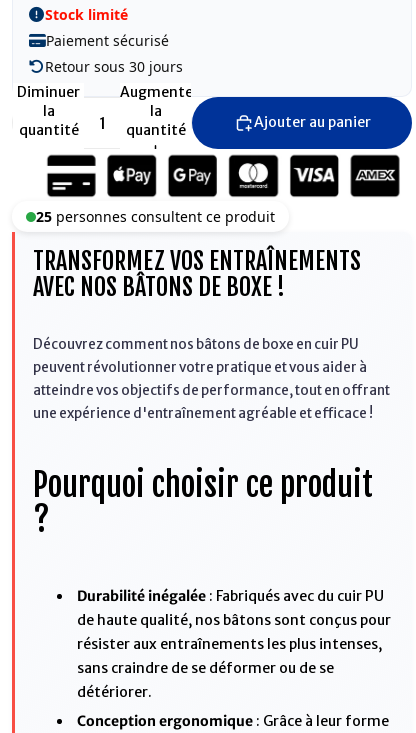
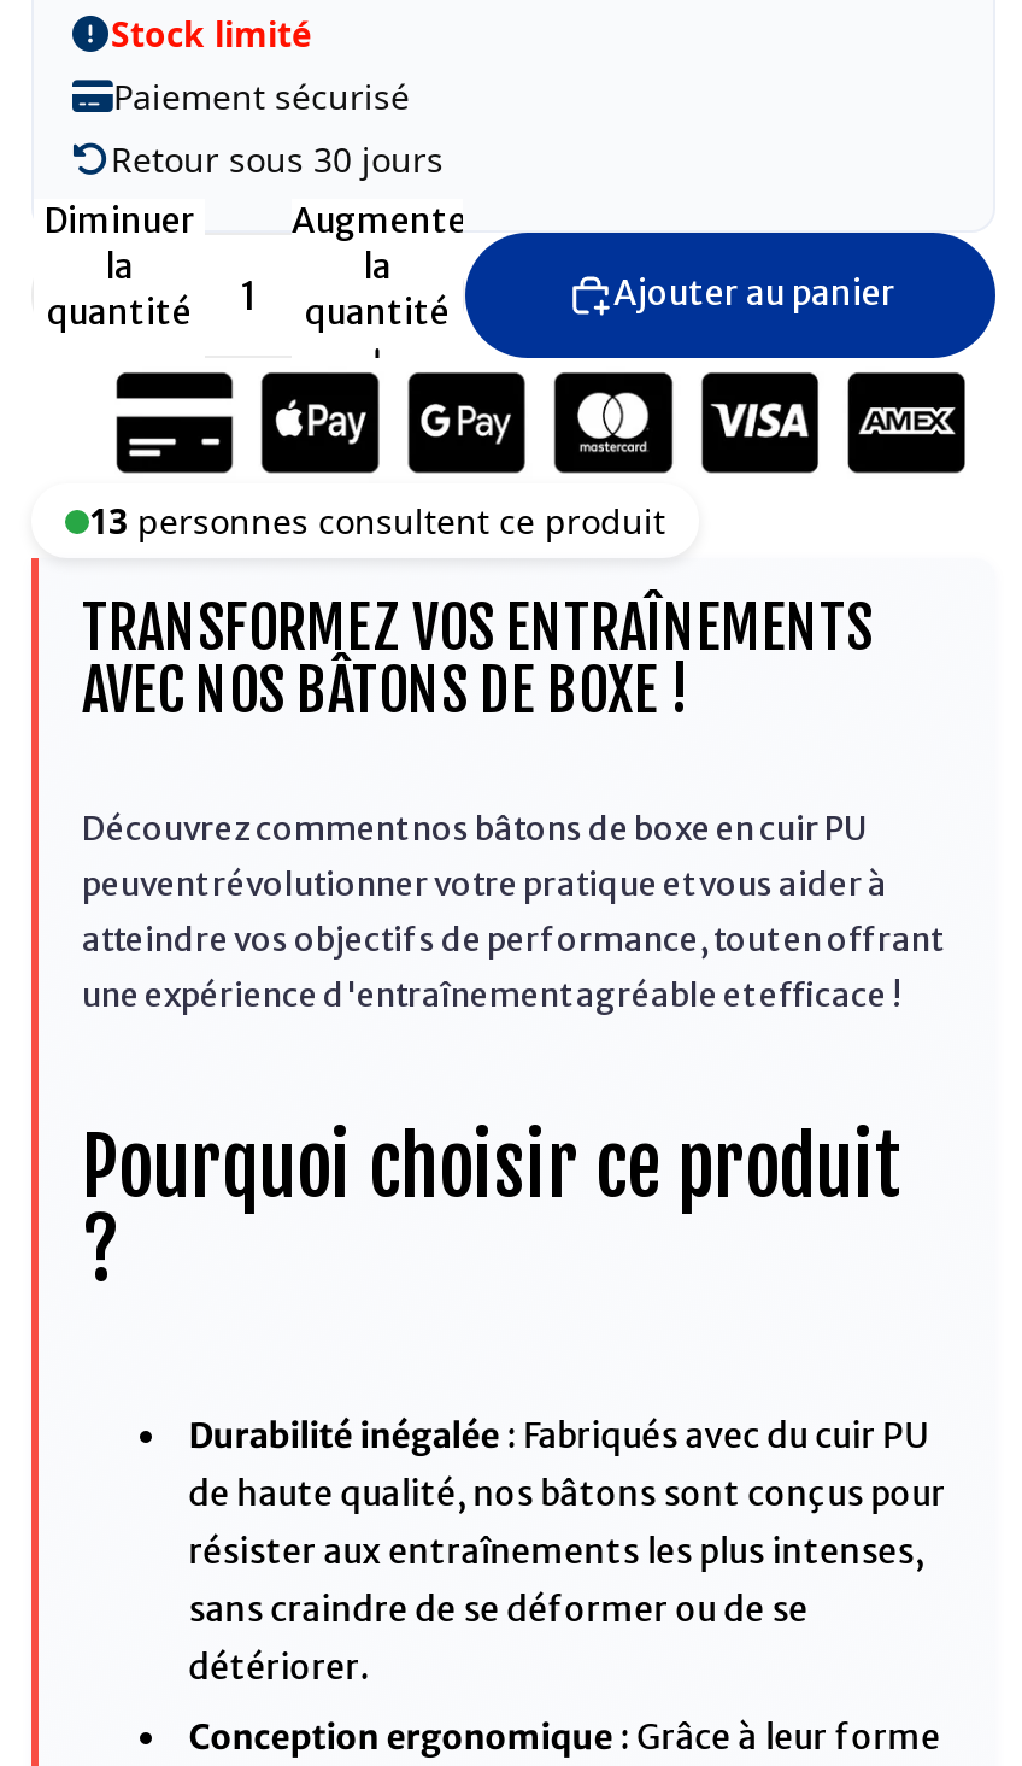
- 25 personnes consultent ce produit
+ 13 personnes consultent ce produit
